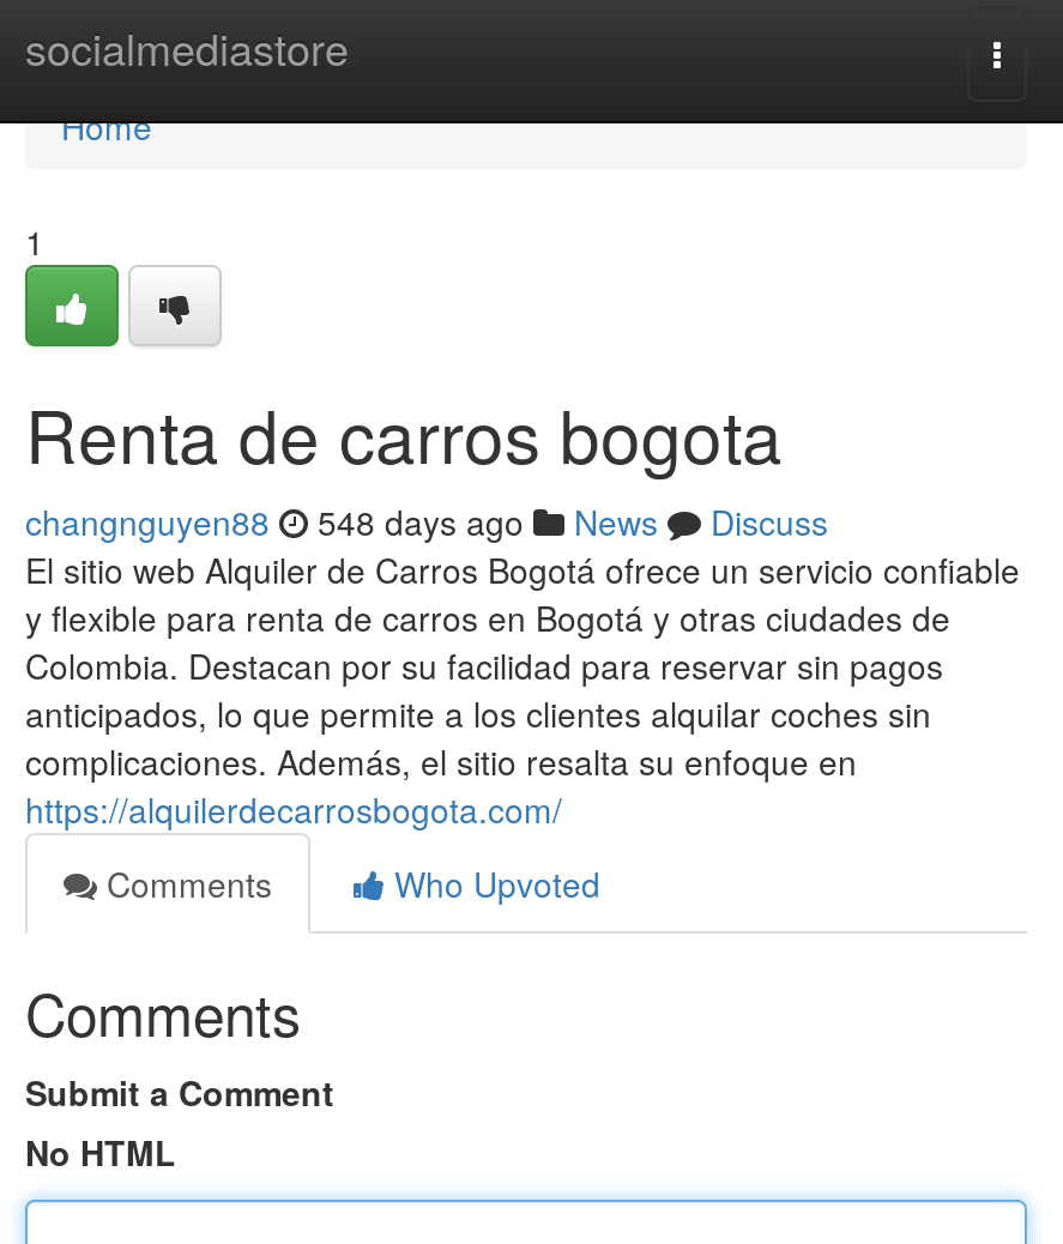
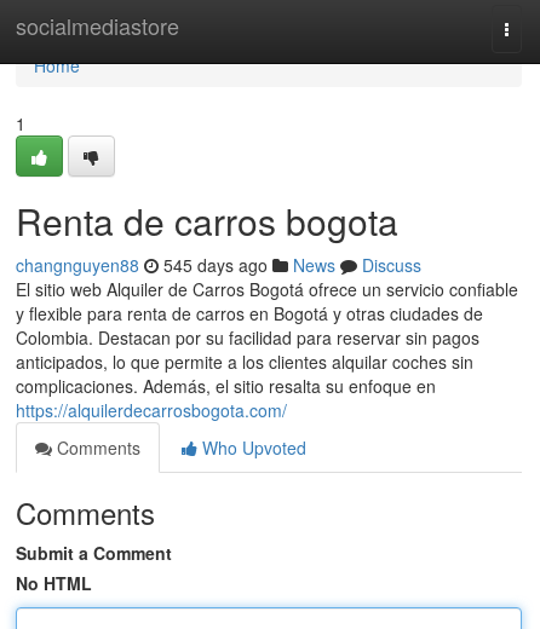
- changnguyen88 548 days ago News Discuss
+ changnguyen88 545 days ago News Discuss
